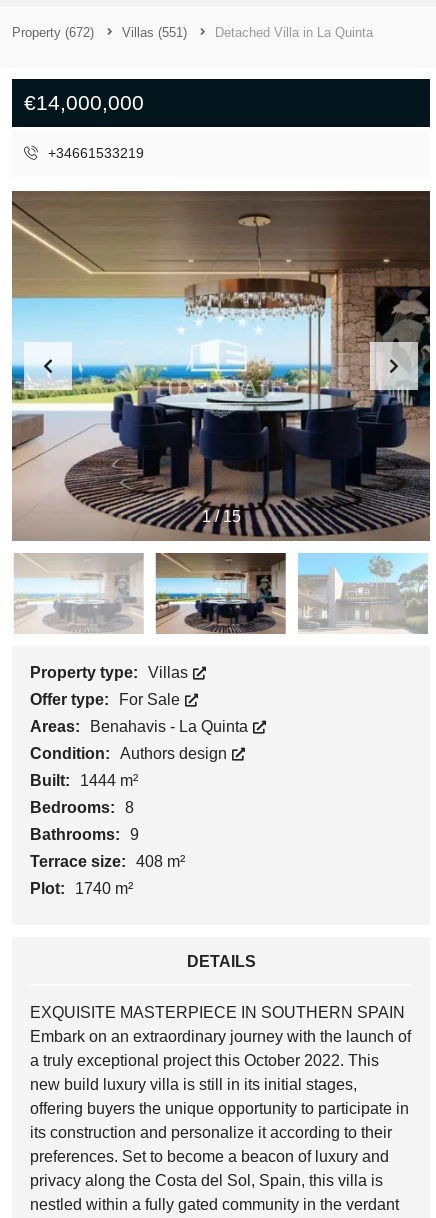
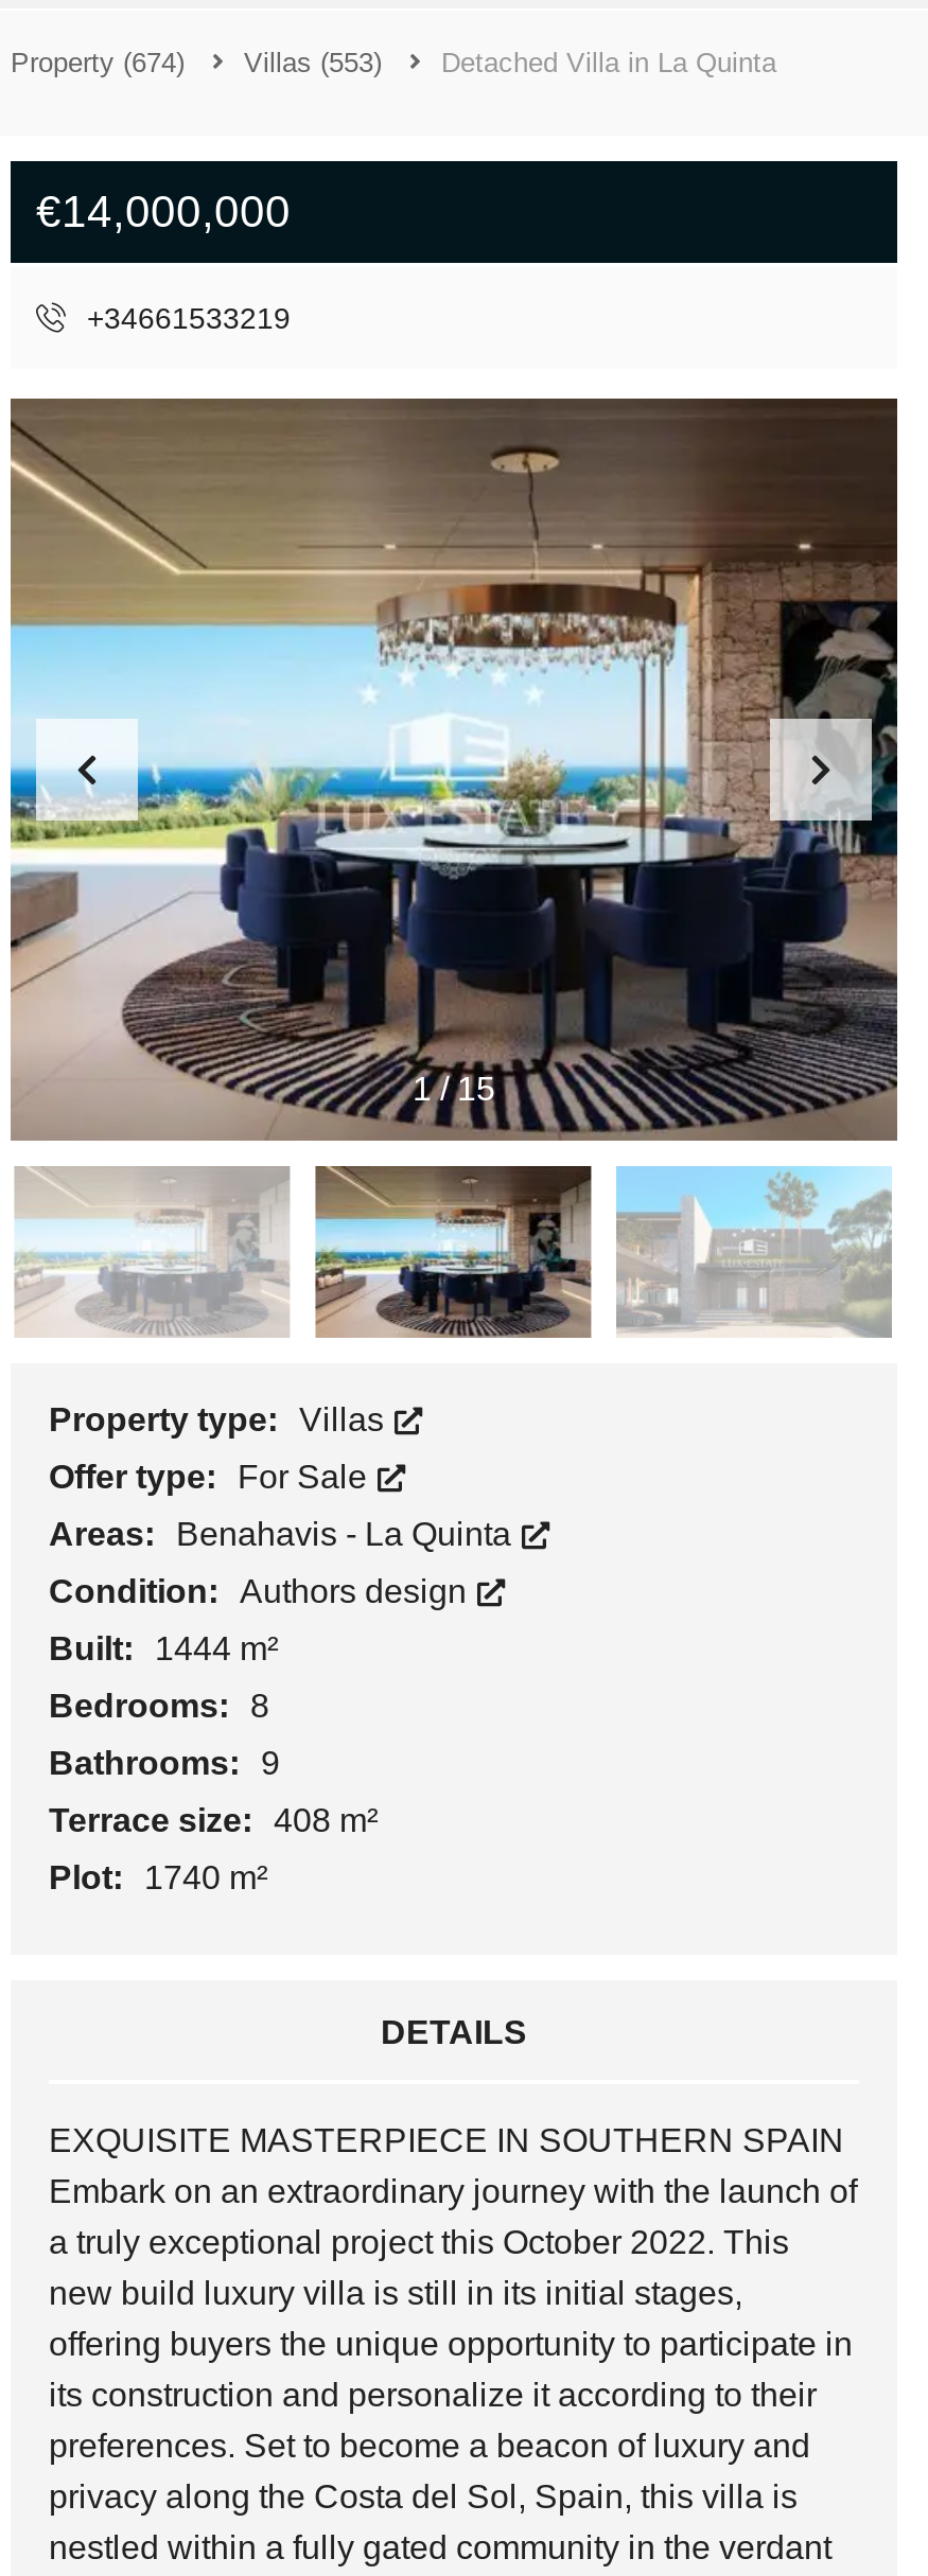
- Property (672)
+ Property (674)

- Villas (551)
+ Villas (553)
